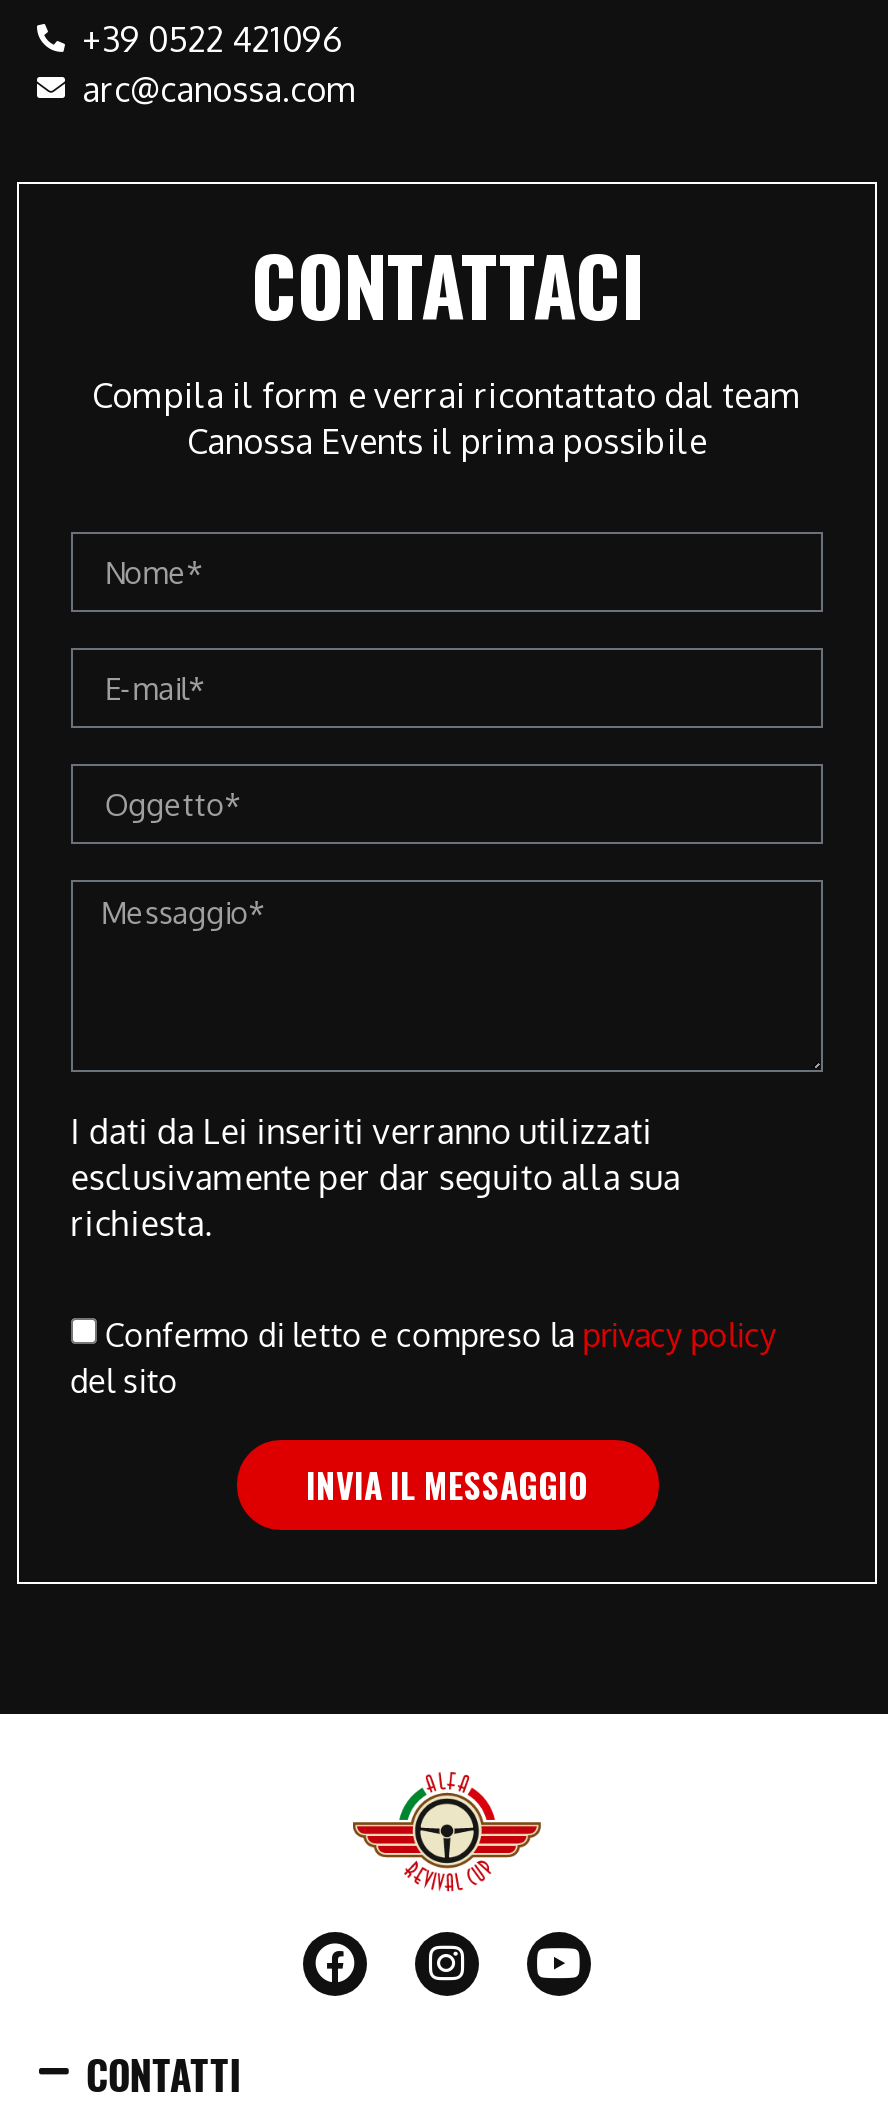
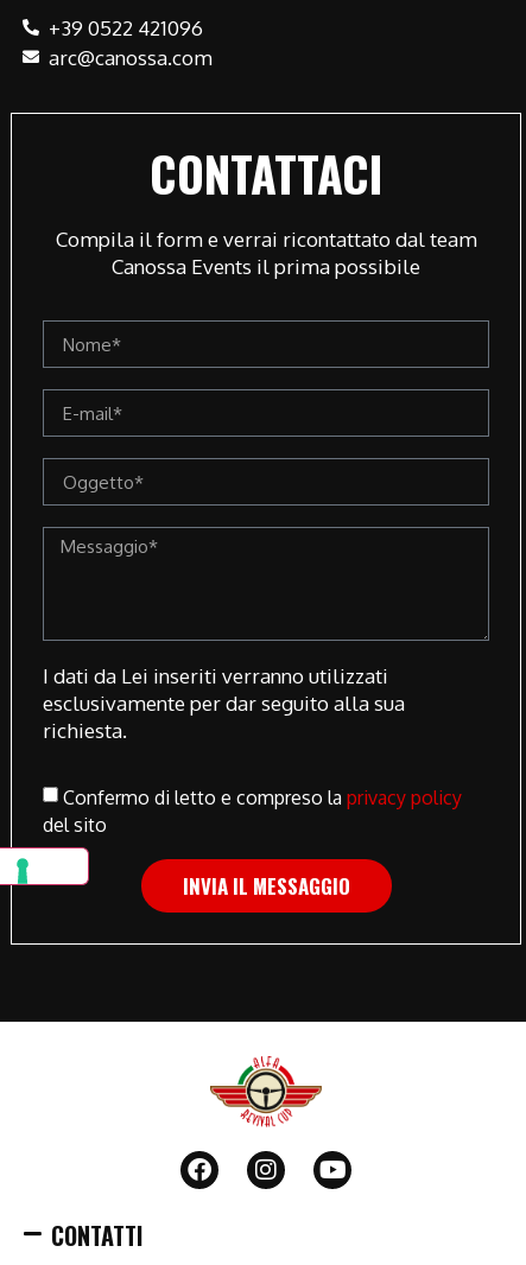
+ [image]
